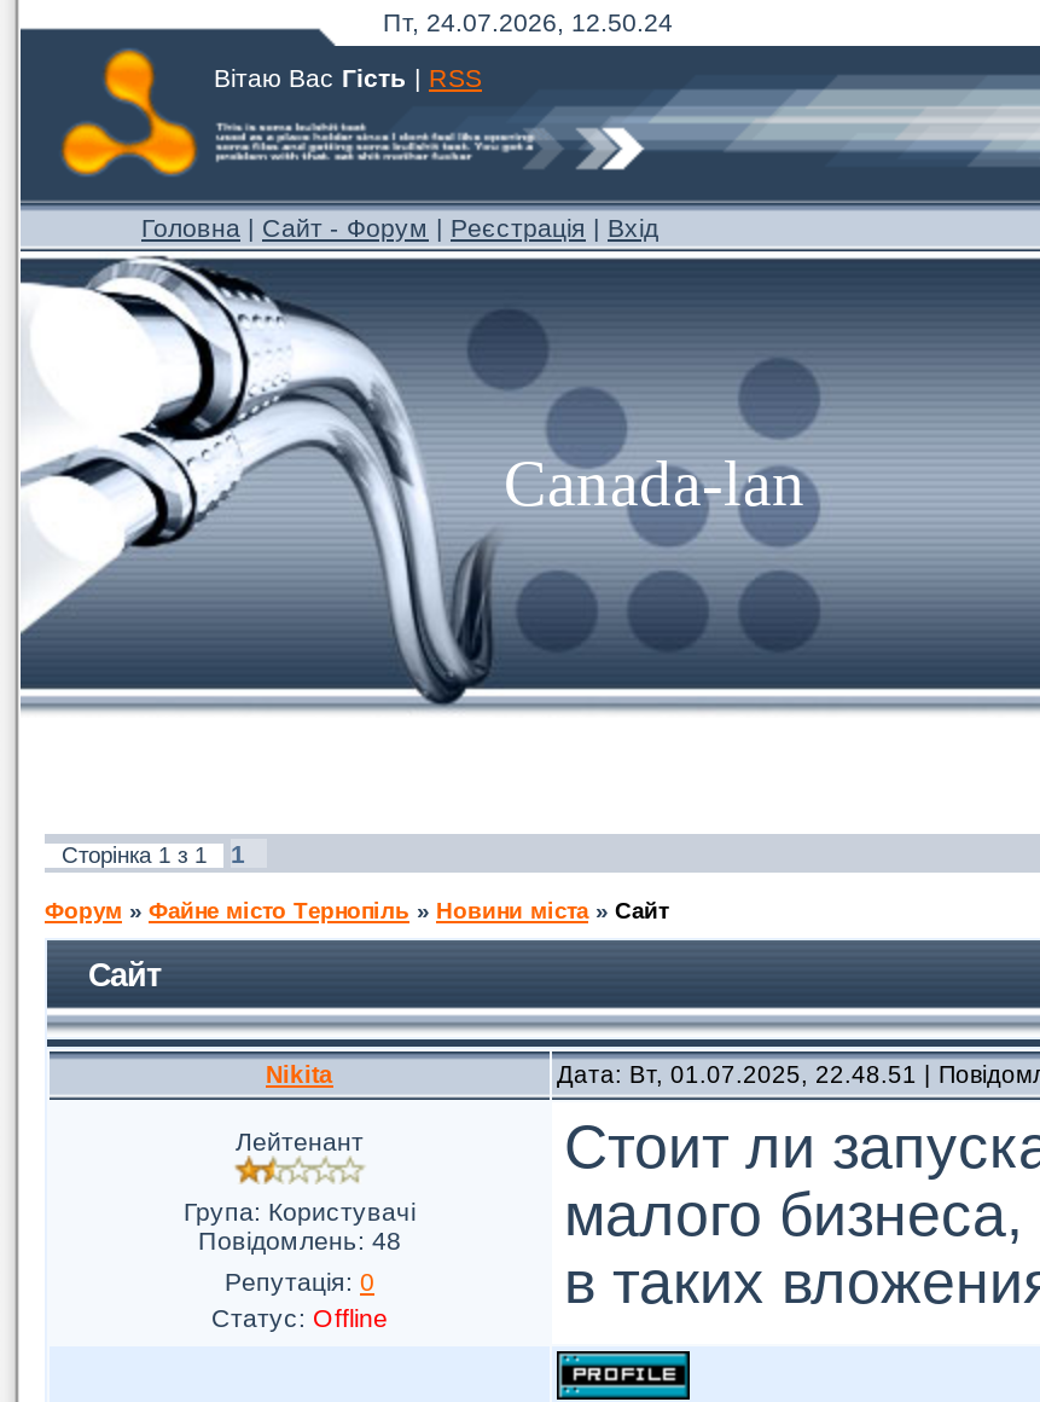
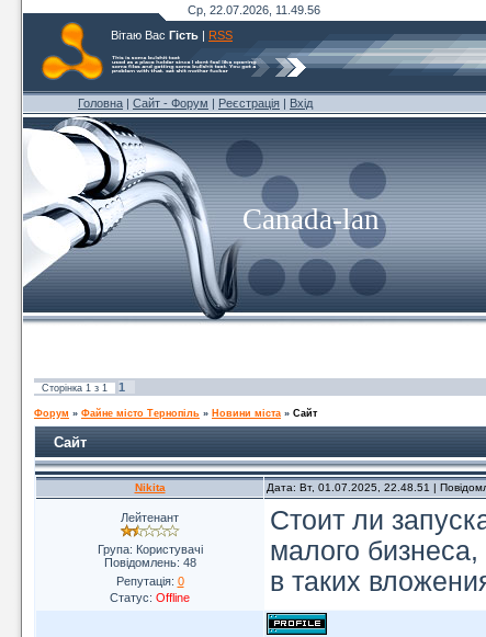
- Пт, 24.07.2026, 12.50.24
+ Ср, 22.07.2026, 11.49.56
